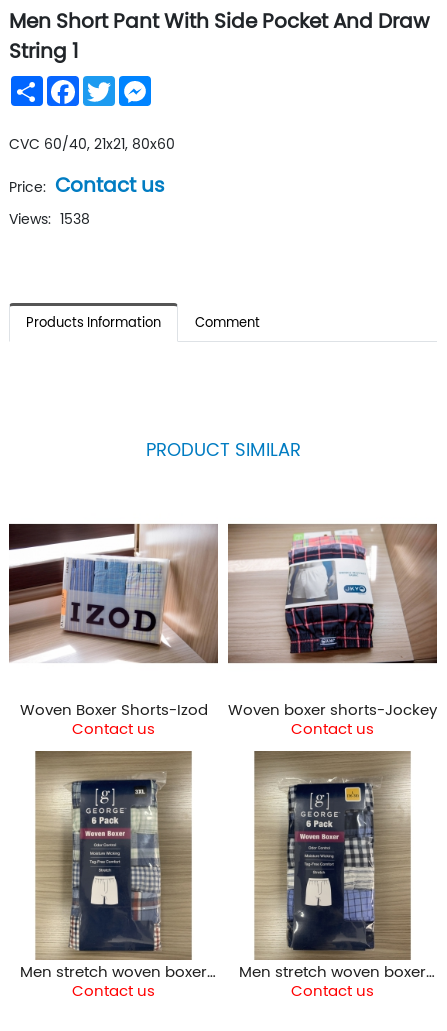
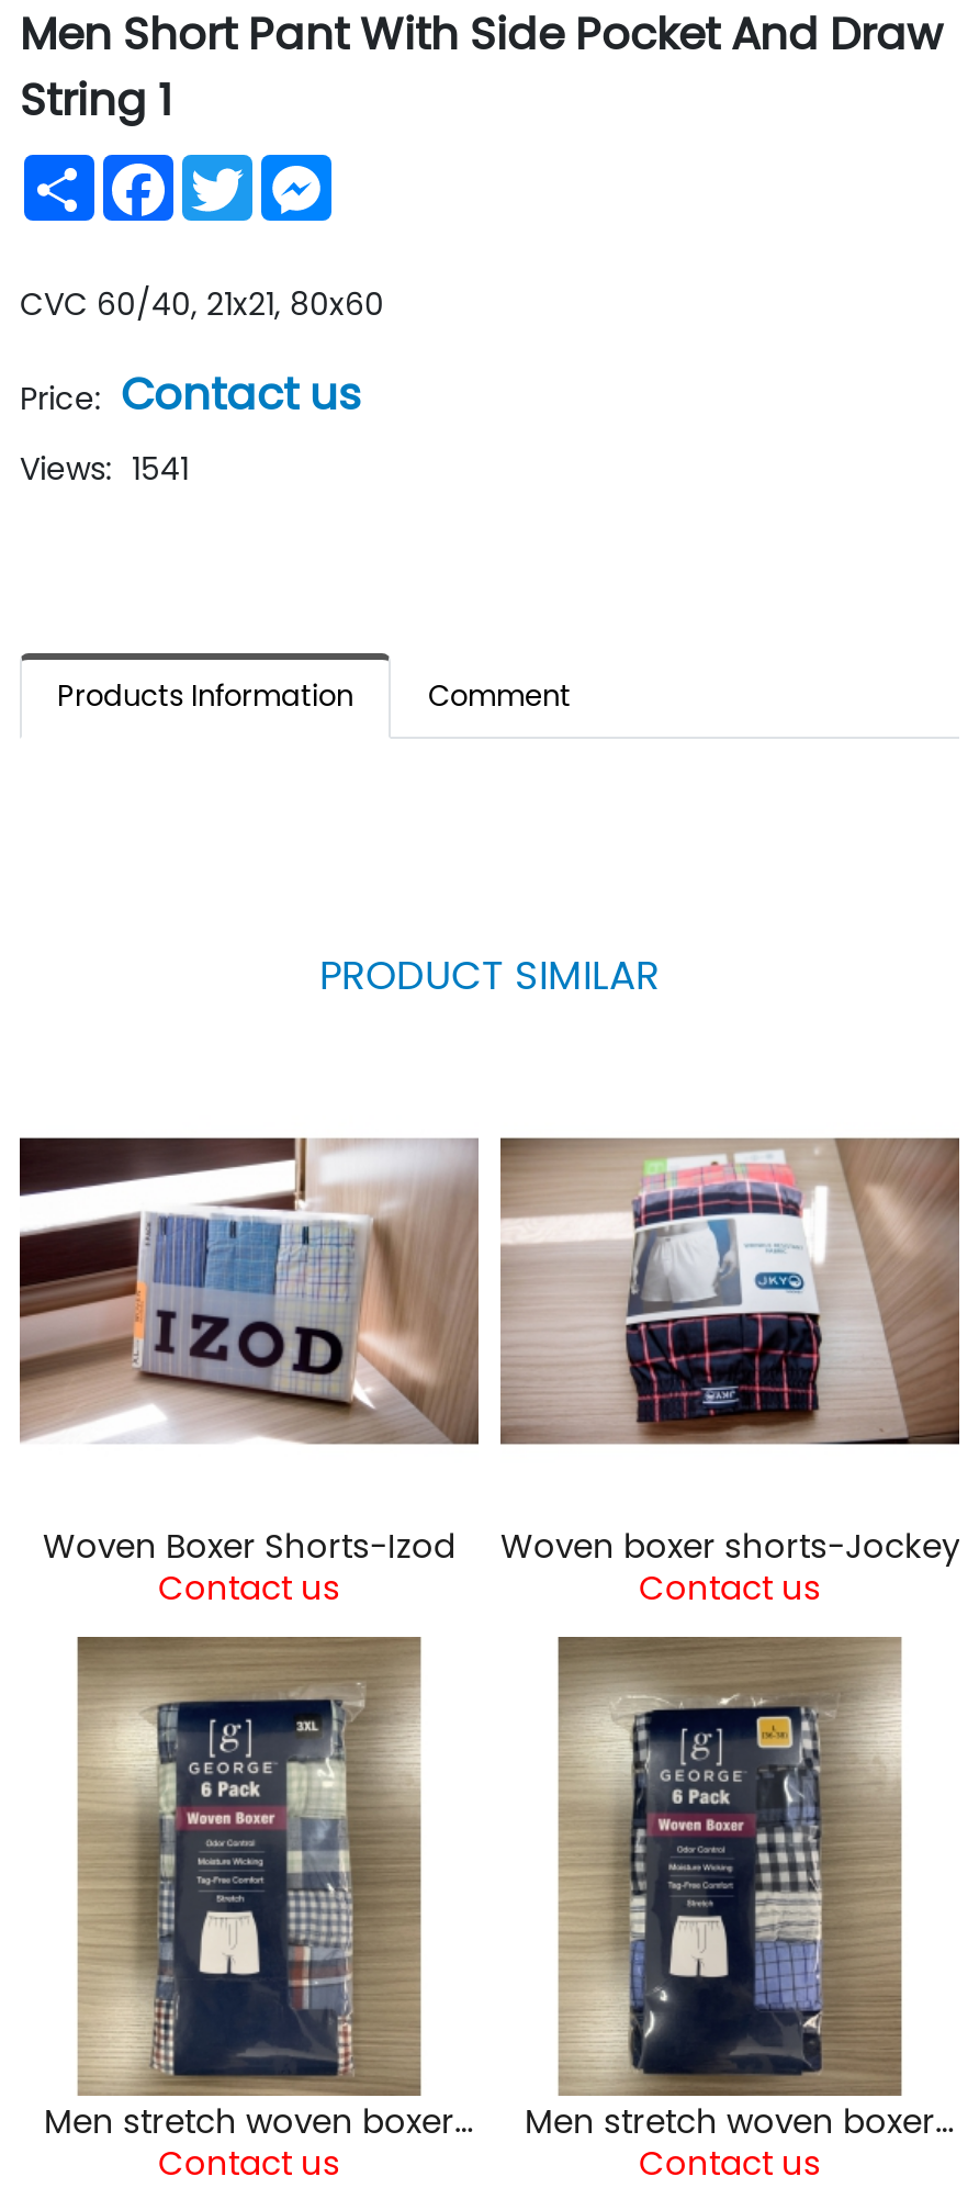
- Views: 1538
+ Views: 1541
